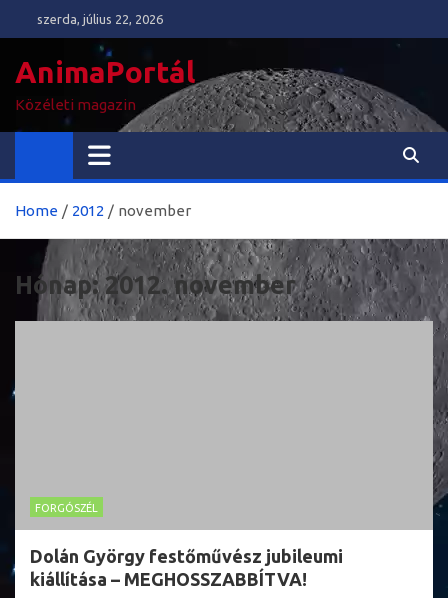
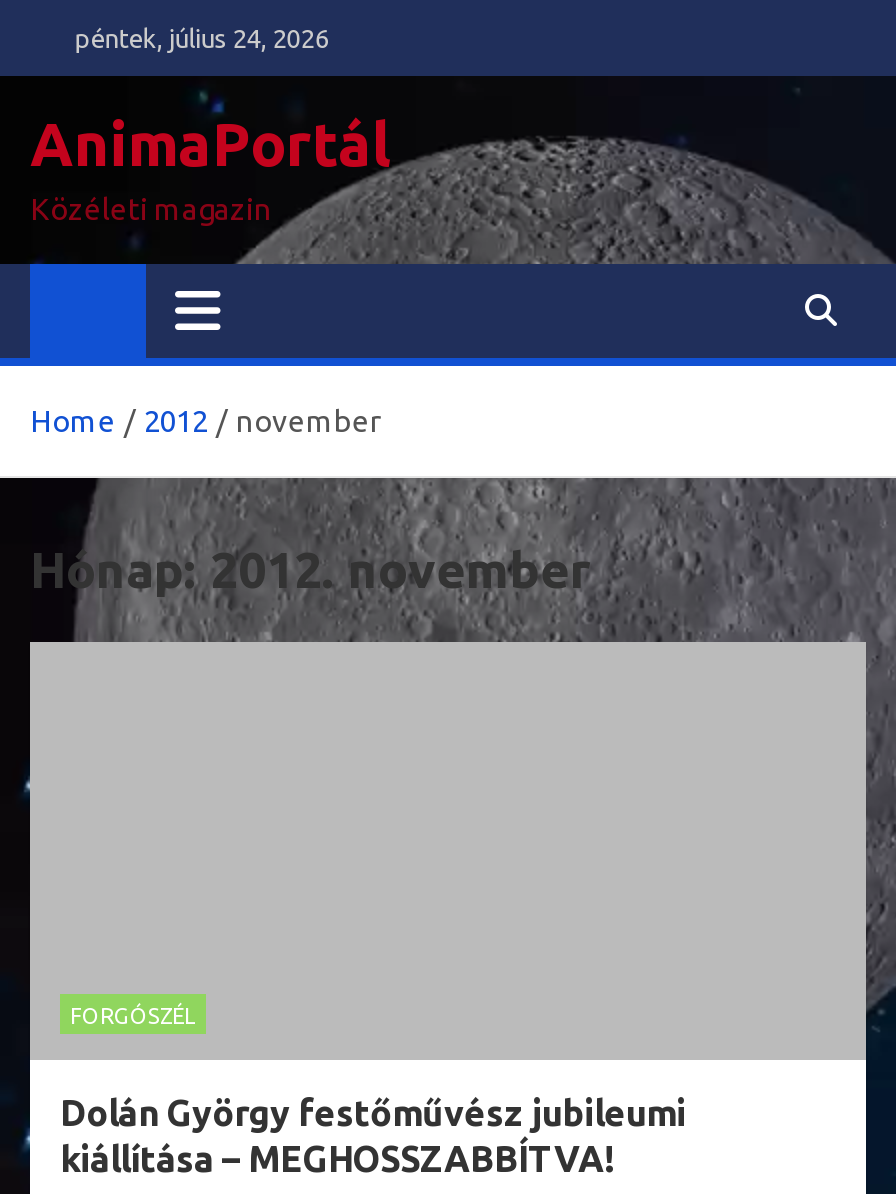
- szerda, július 22, 2026
+ péntek, július 24, 2026
